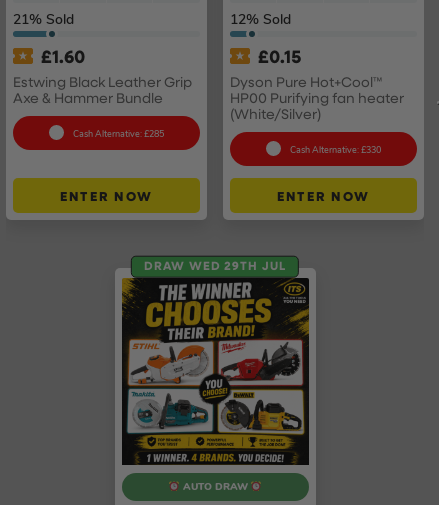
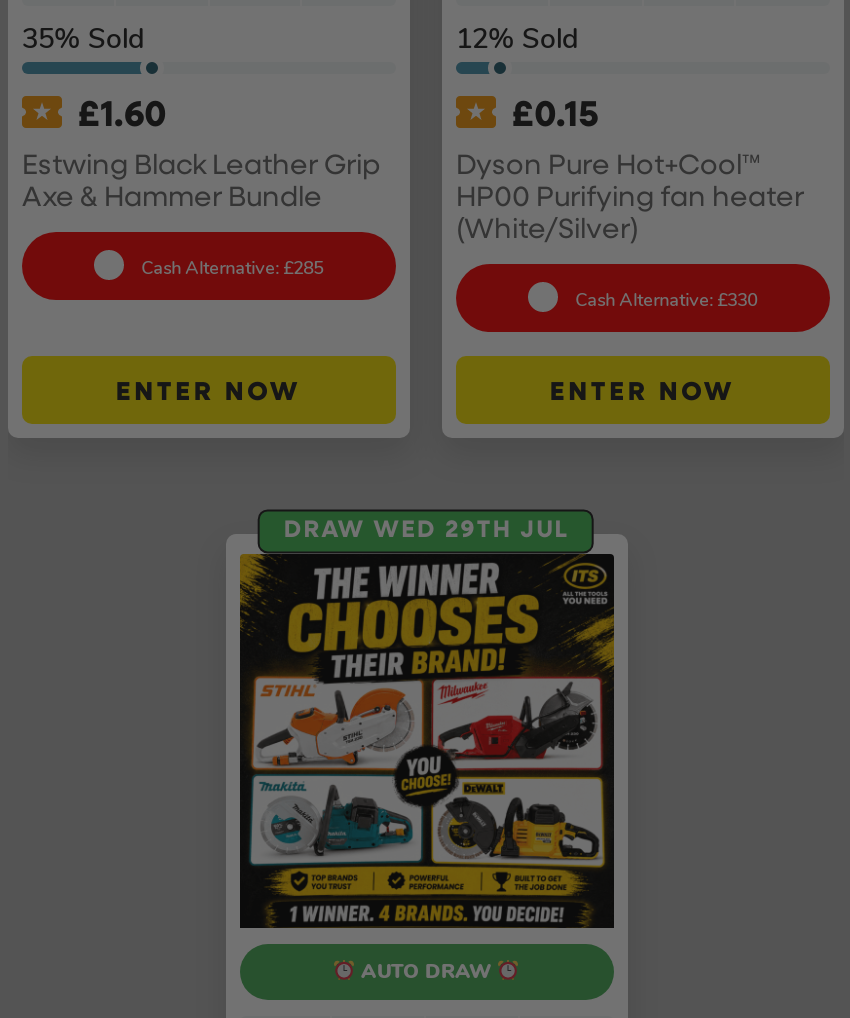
- 21% Sold
+ 35% Sold
